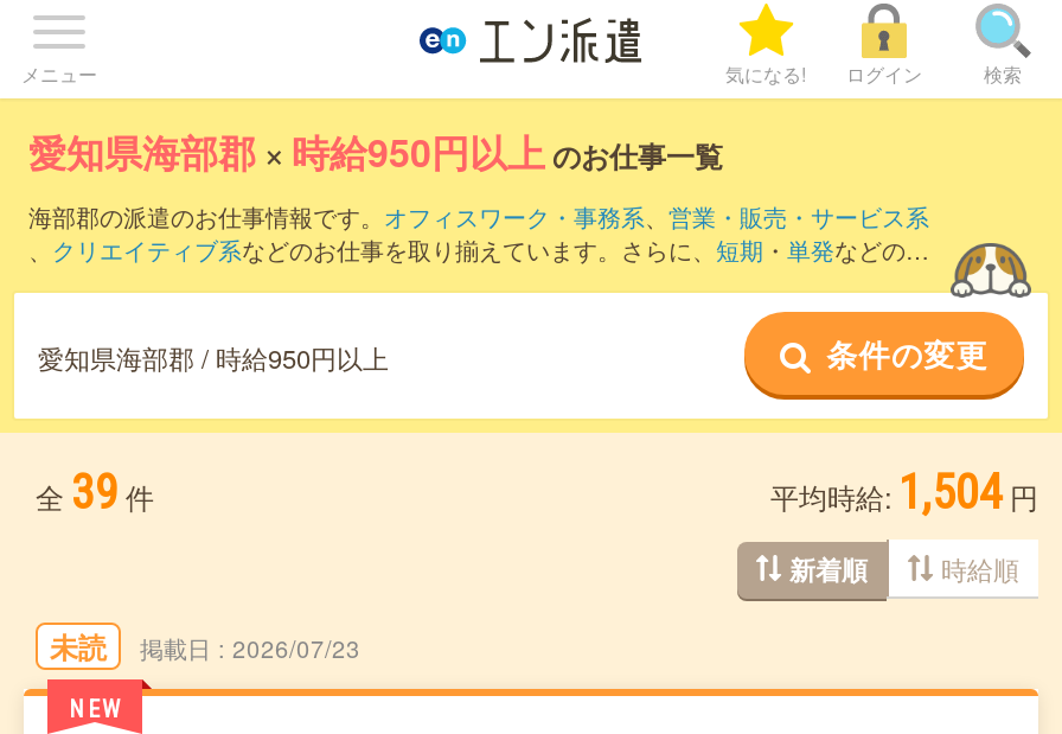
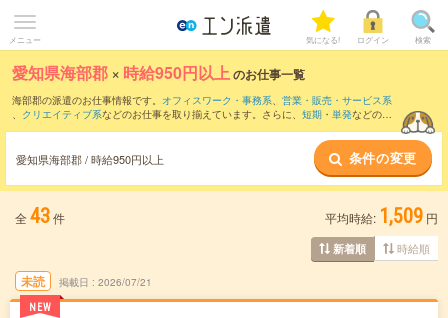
- 全 39 件
+ 全 43 件

- 平均時給: 1,504 円
+ 平均時給: 1,509 円

- 2026/07/23
+ 2026/07/21
